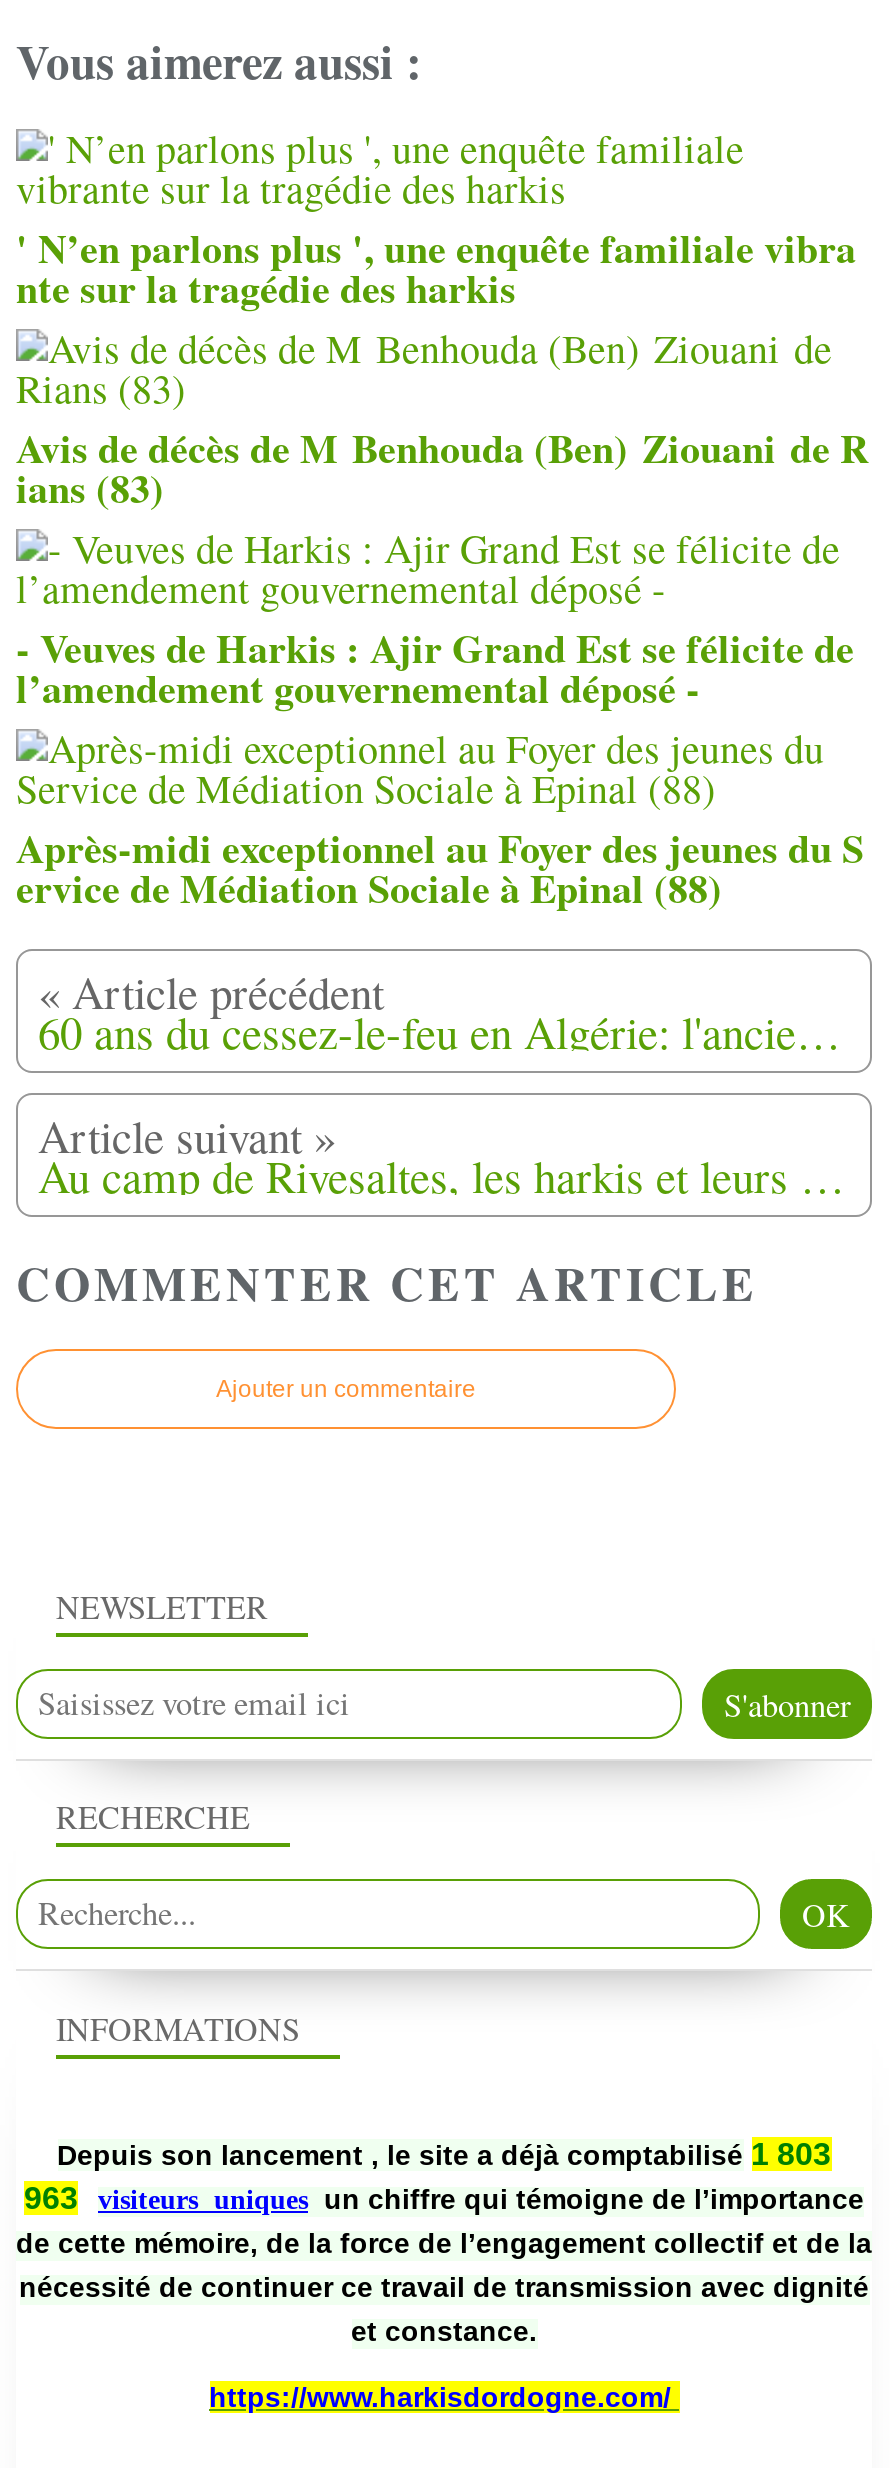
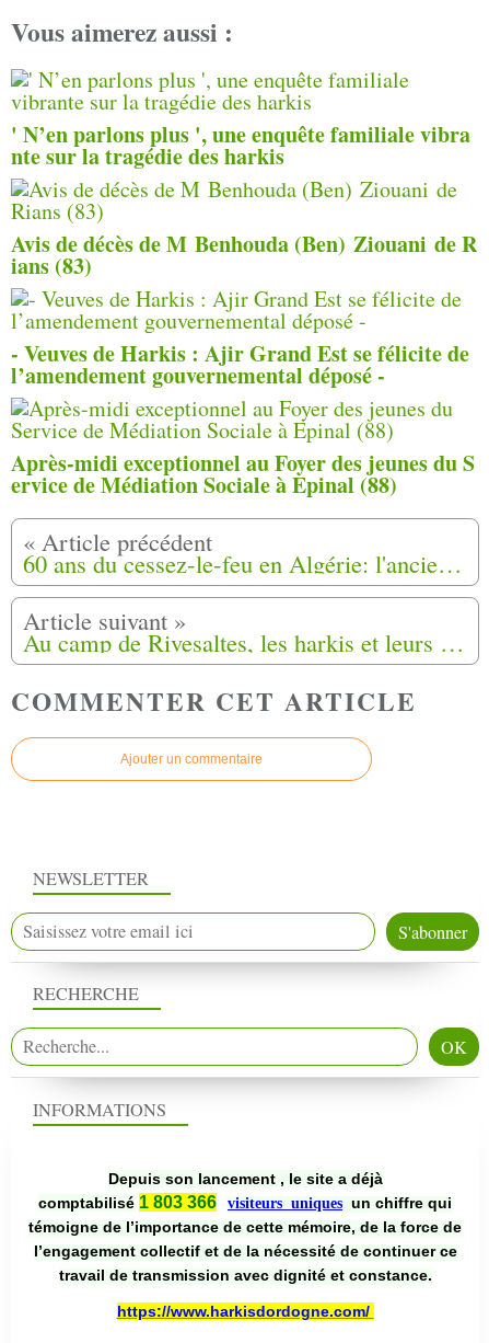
- Depuis son lancement , le site a déjà comptabilisé 1 803
- 963
- visiteurs uniques un chiffre qui témoigne de l’importance
- de cette mémoire, de la force de l’engagement collectif et de la
- nécessité de continuer ce travail de transmission avec dignité
- et constance.
+ Depuis son lancement , le site a déjà
+ comptabilisé 1 803 366
+ visiteurs uniques un chiffre qui
+ témoigne de l’importance de cette mémoire, de la force de
+ l’engagement collectif et de la nécessité de continuer ce
+ travail de transmission avec dignité et constance.
